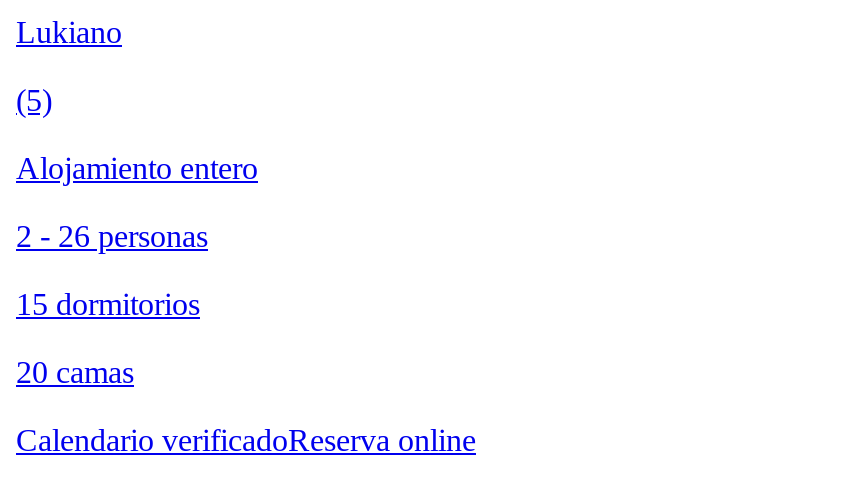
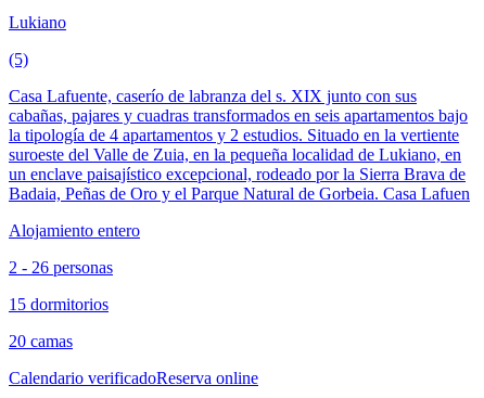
+ Casa Lafuente, caserío de labranza del s. XIX junto con sus
+ cabañas, pajares y cuadras transformados en seis apartamentos bajo
+ la tipología de 4 apartamentos y 2 estudios. Situado en la vertiente
+ suroeste del Valle de Zuia, en la pequeña localidad de Lukiano, en
+ un enclave paisajístico excepcional, rodeado por la Sierra Brava de
+ Badaia, Peñas de Oro y el Parque Natural de Gorbeia. Casa Lafuen
